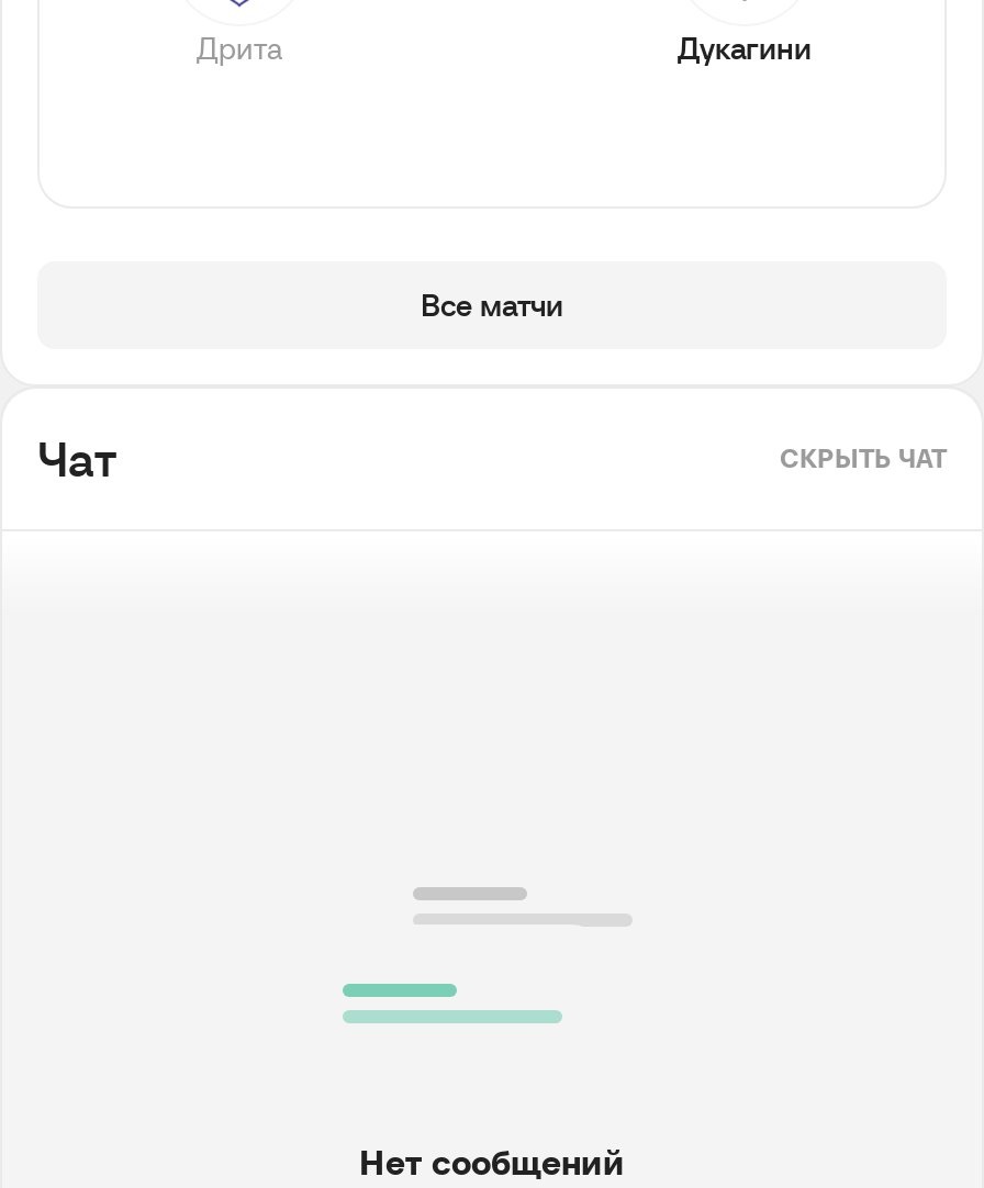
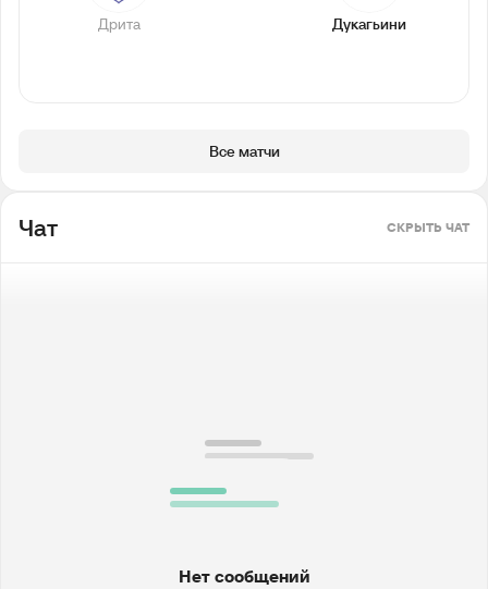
- Дукагини
+ Дукагьини
